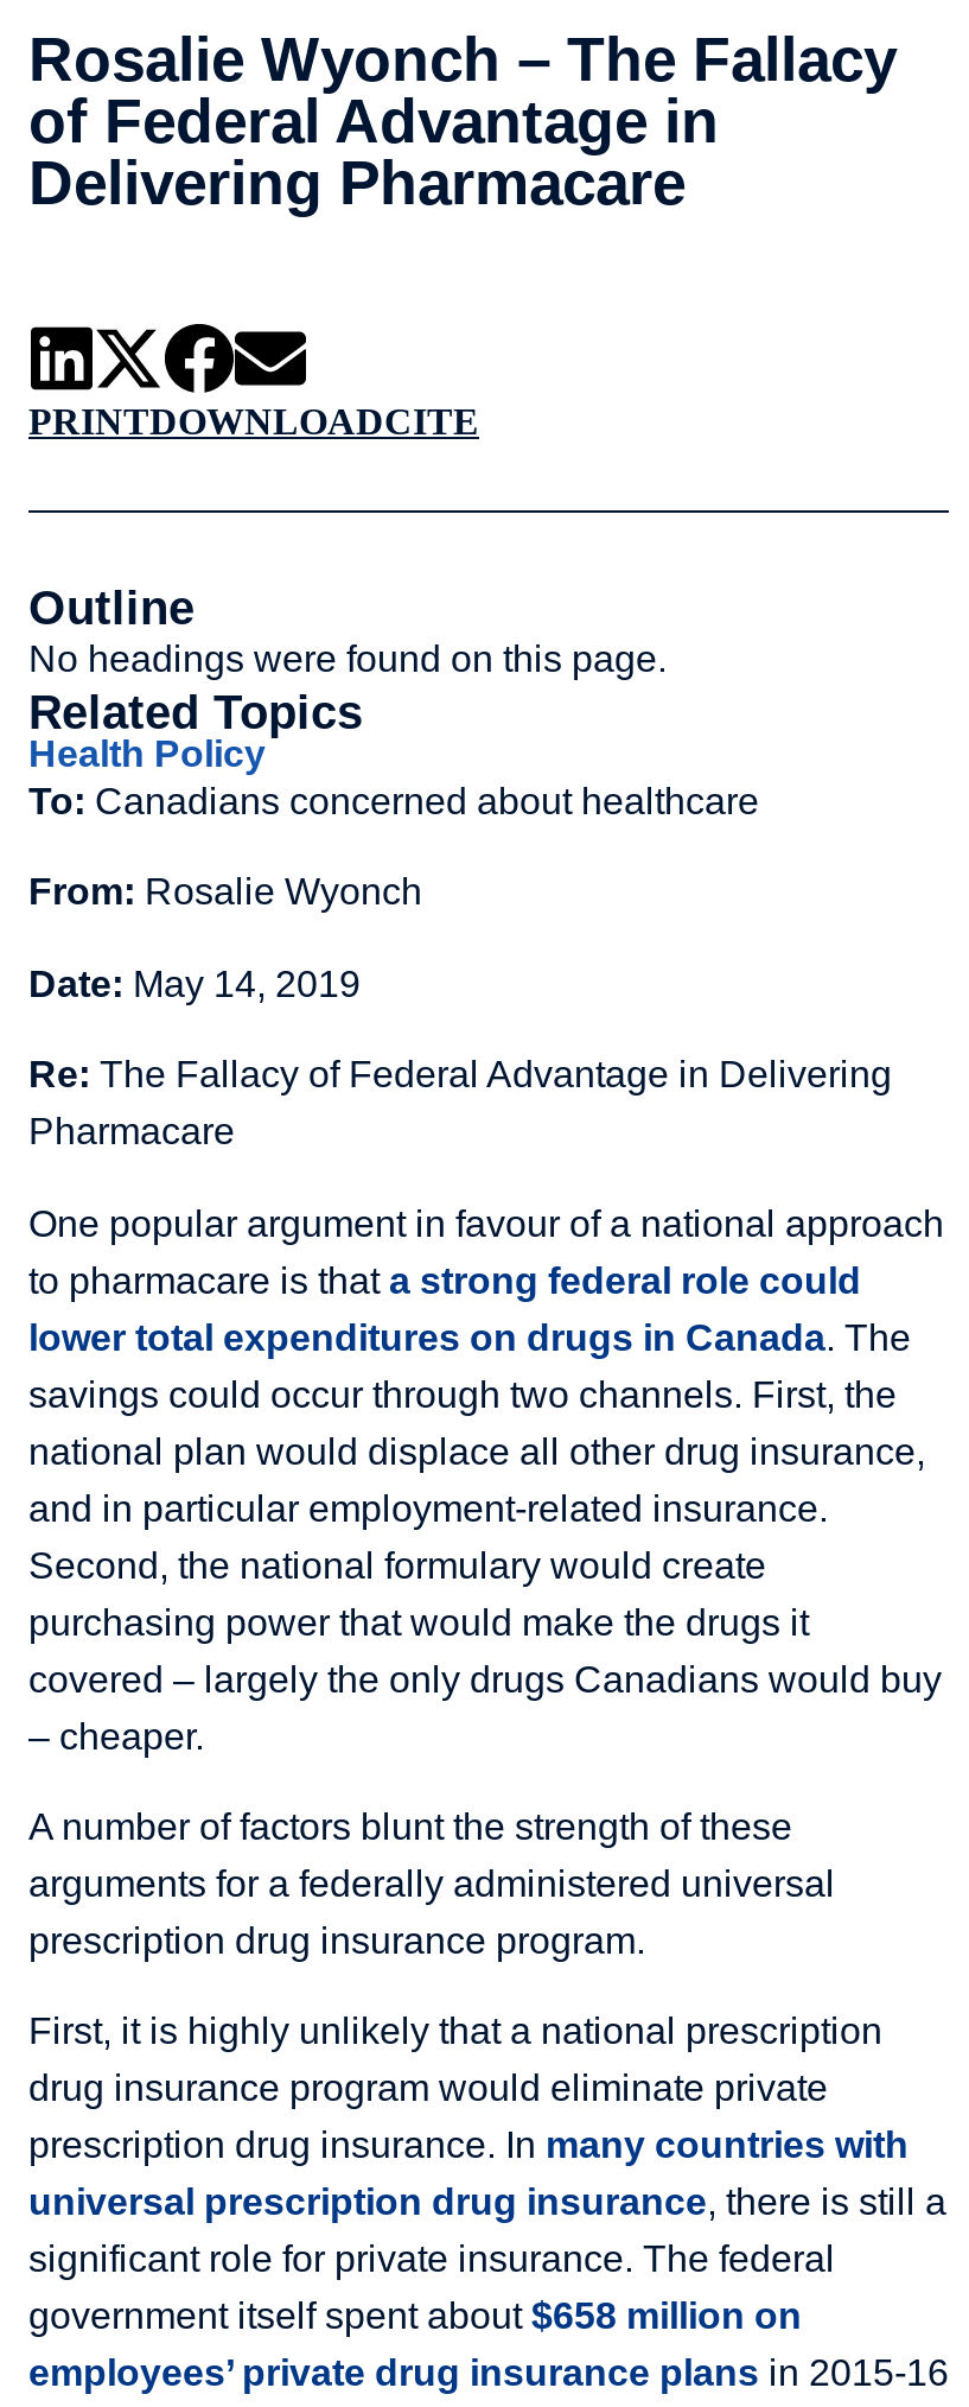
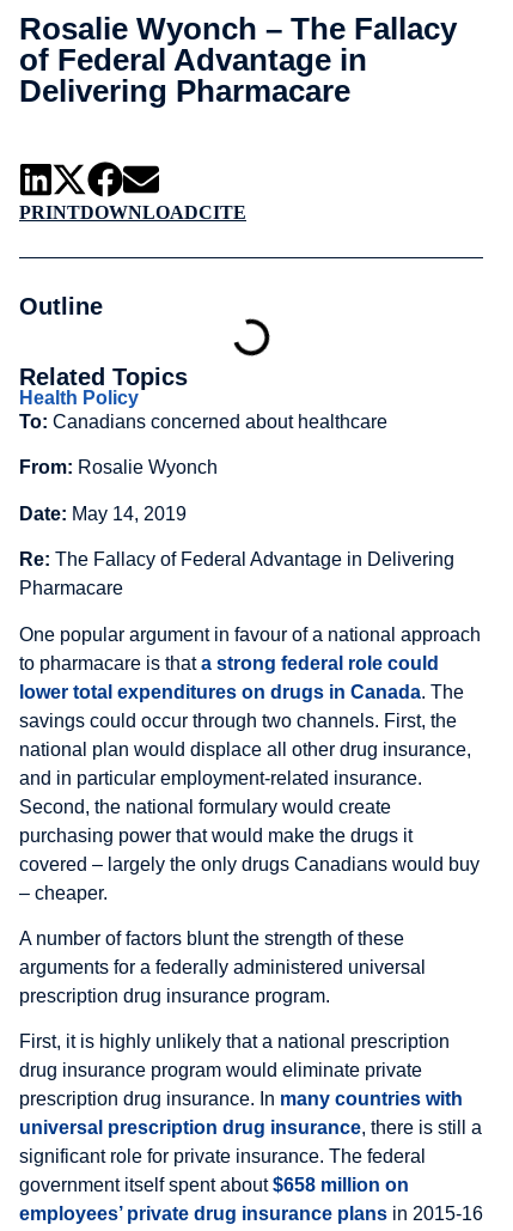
- No headings were found on this page.
